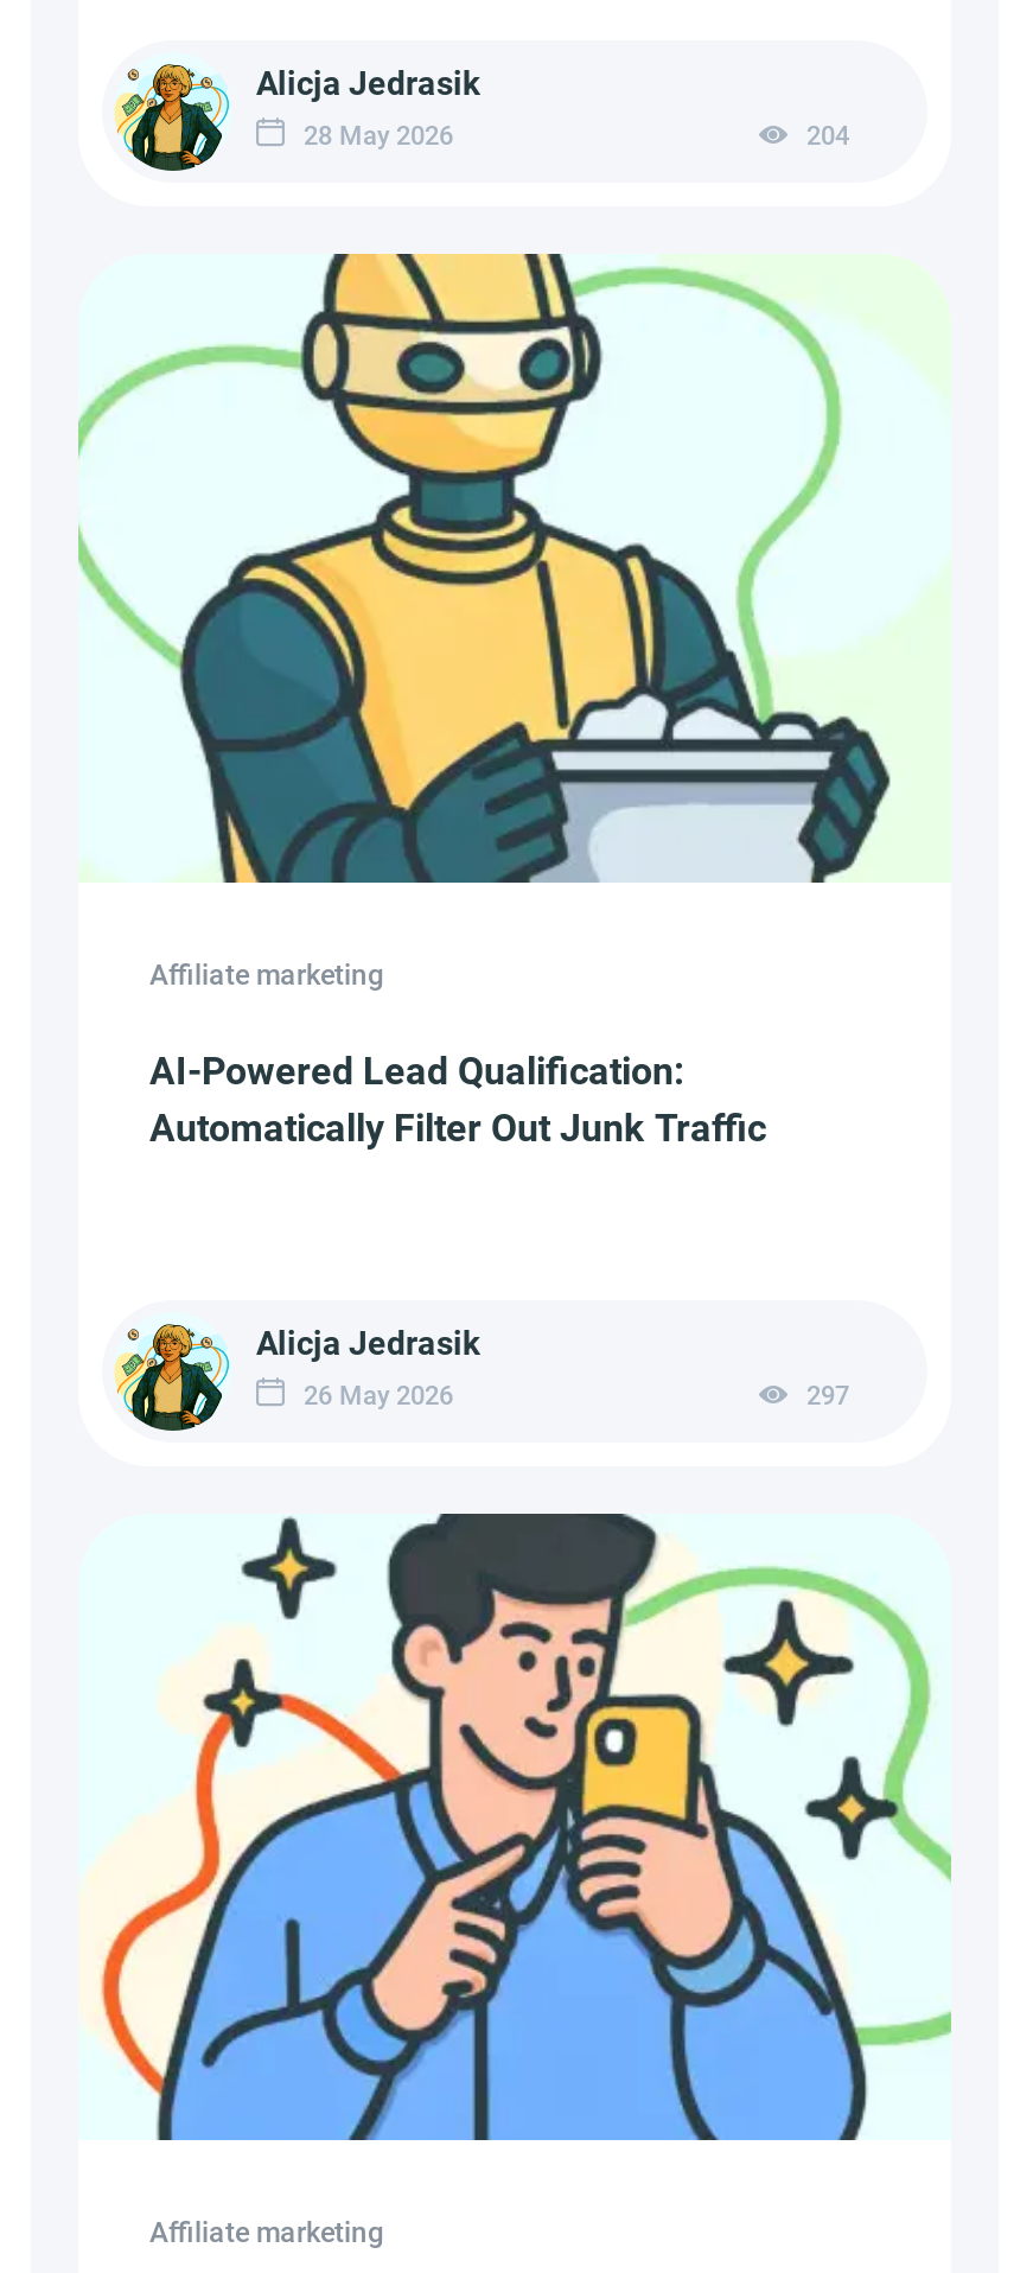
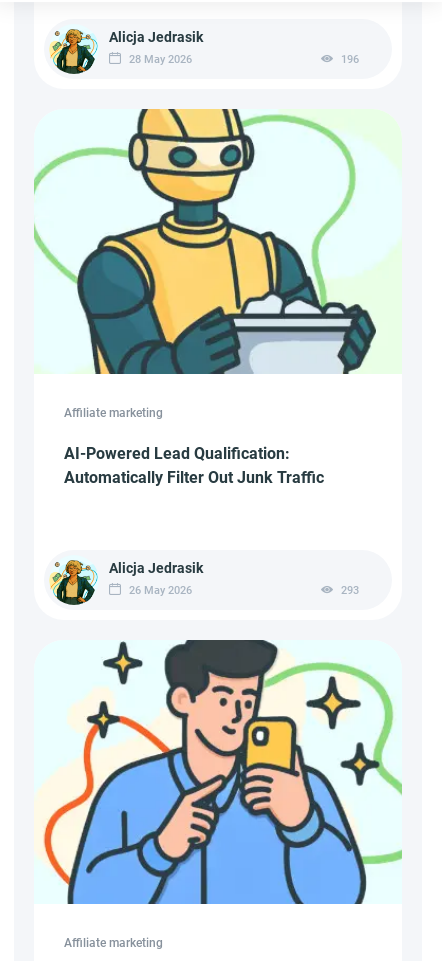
- 204
+ 196

- 297
+ 293
